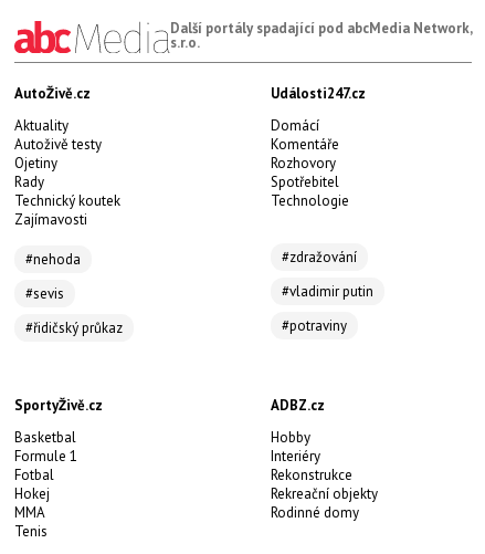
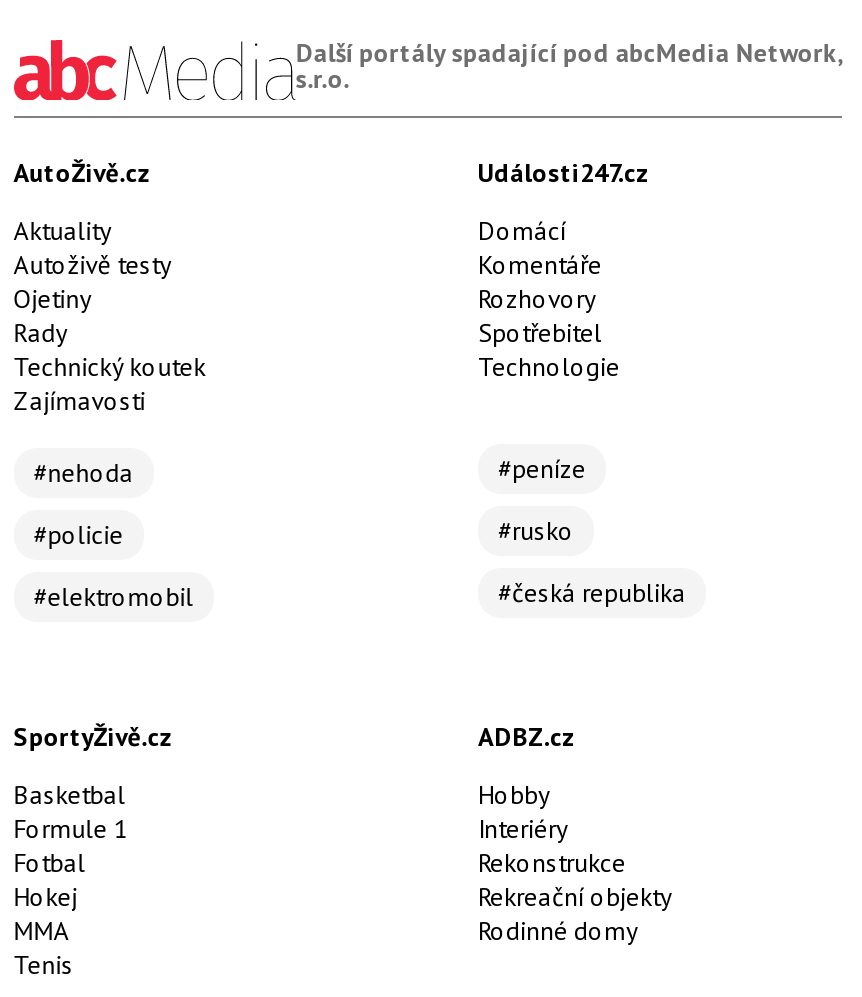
- #zdražování
+ #peníze

- #sevis
+ #policie

- #vladimir putin
+ #rusko

- #řidičský průkaz
+ #elektromobil

- #potraviny
+ #česká republika
